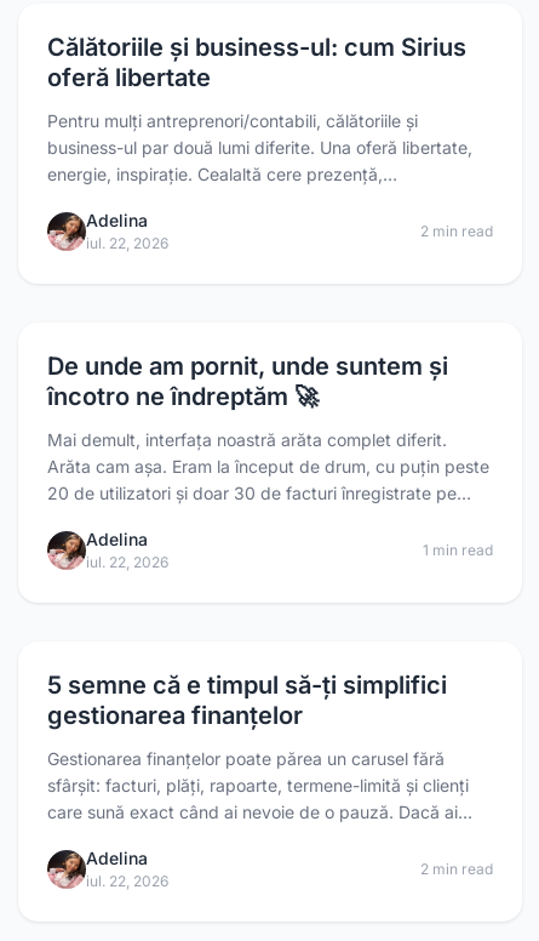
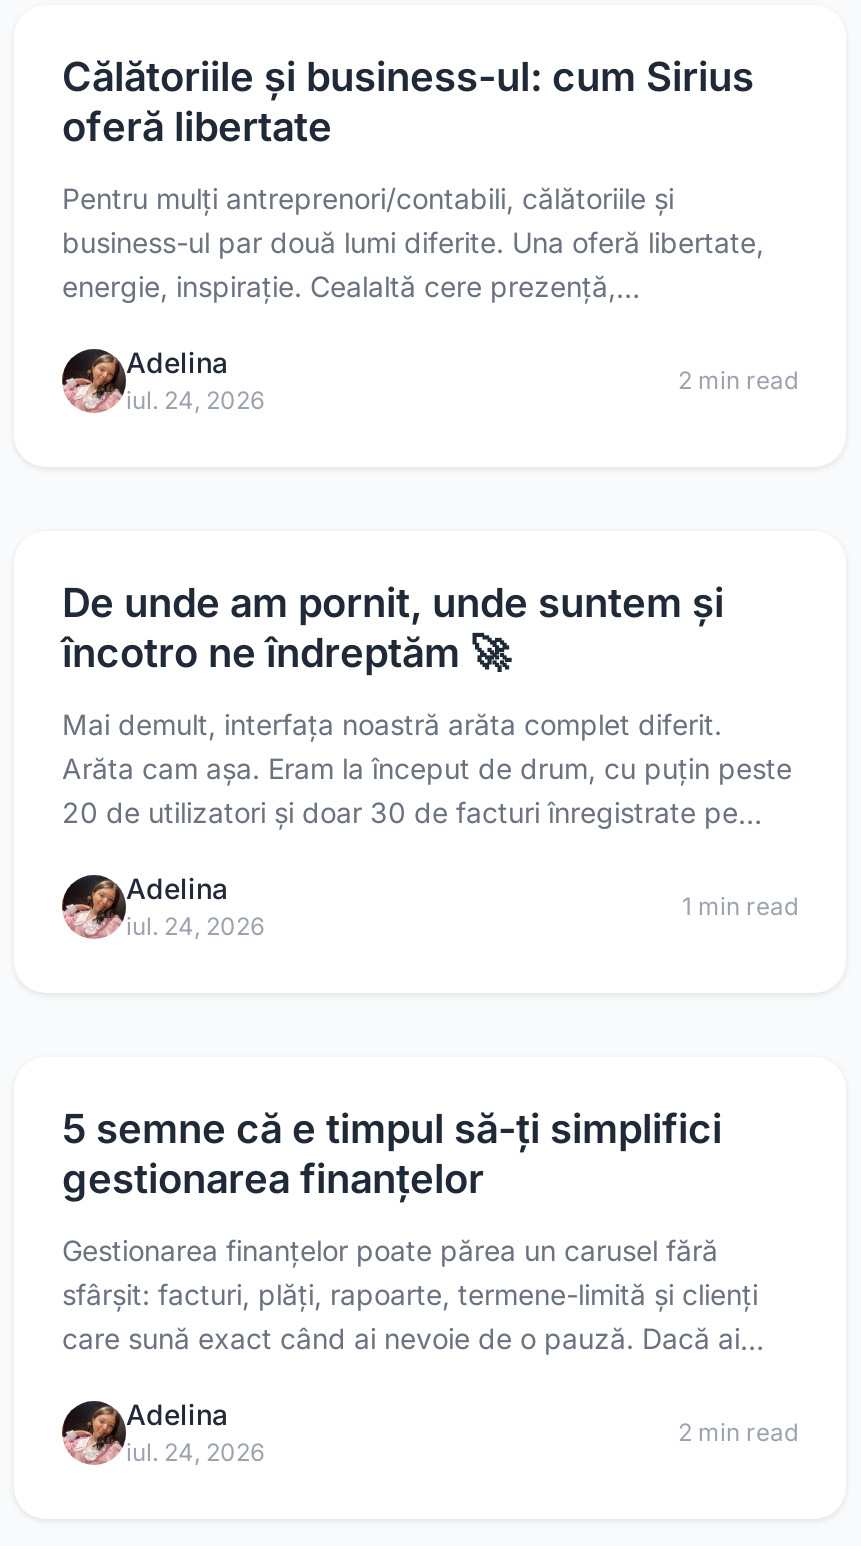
- iul. 22, 2026
+ iul. 24, 2026

- iul. 22, 2026
+ iul. 24, 2026

- iul. 22, 2026
+ iul. 24, 2026
